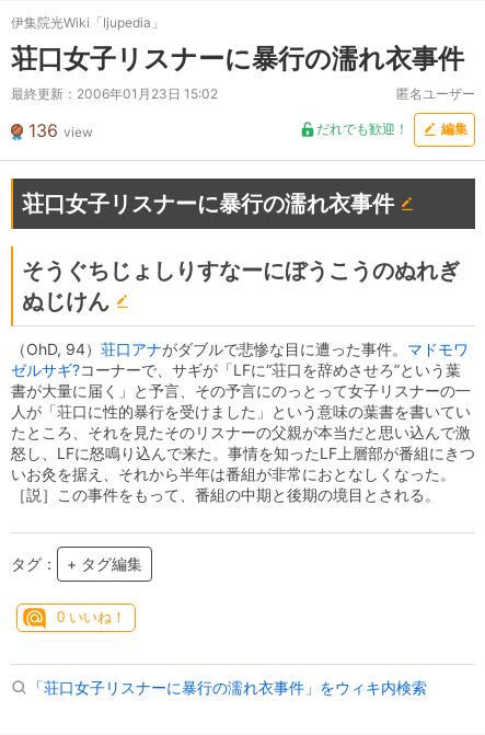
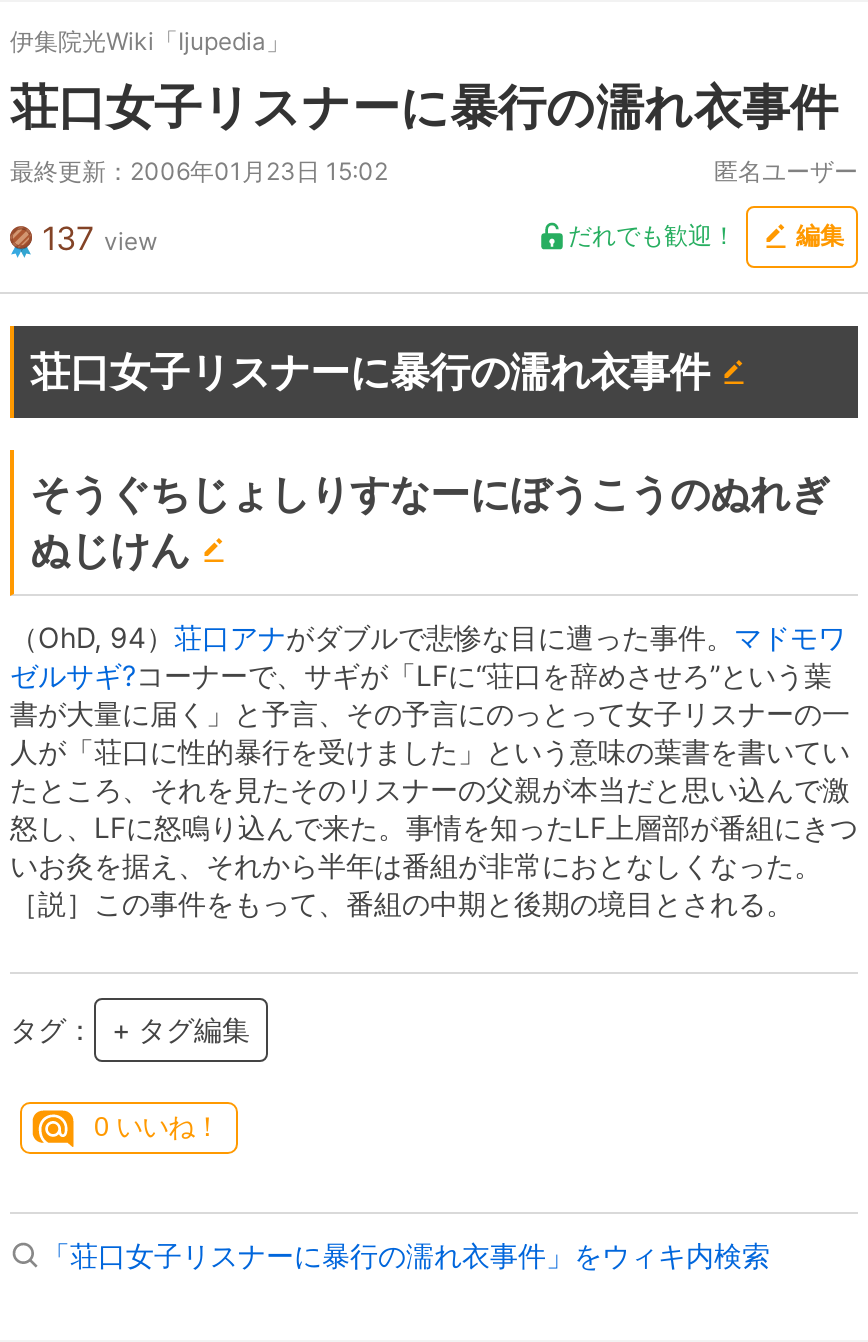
- 136 view
+ 137 view
